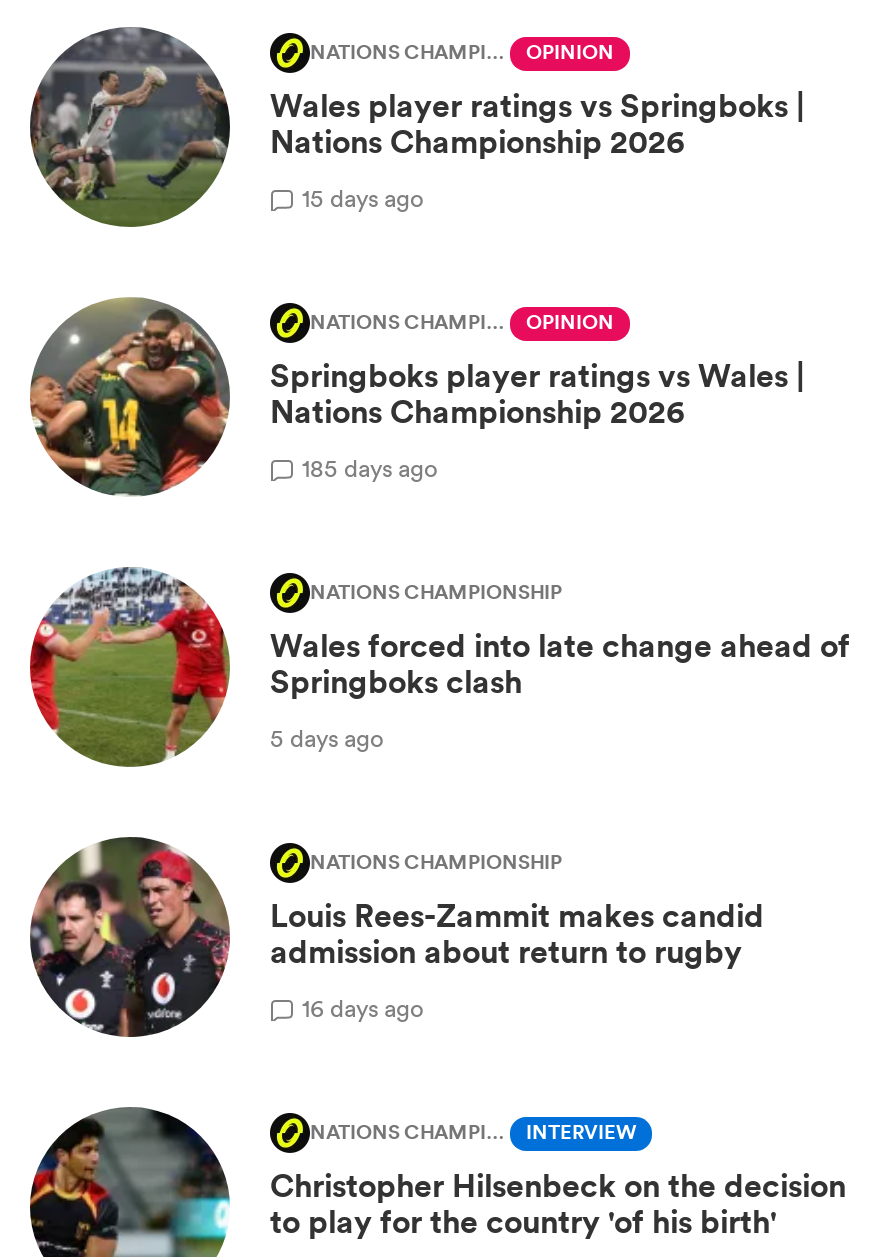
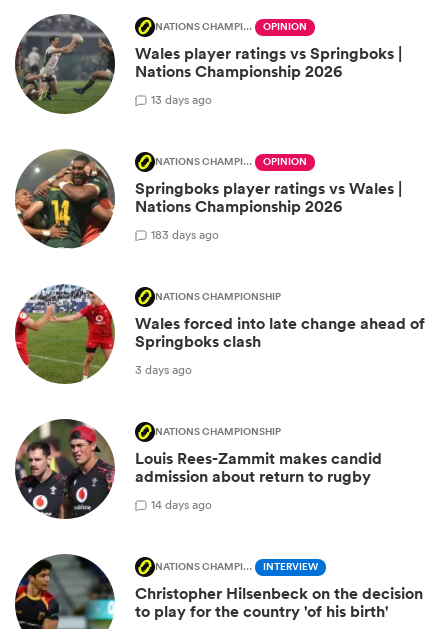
- 15 days ago
+ 13 days ago

- 185 days ago
+ 183 days ago

- 5 days ago
+ 3 days ago

- 16 days ago
+ 14 days ago
